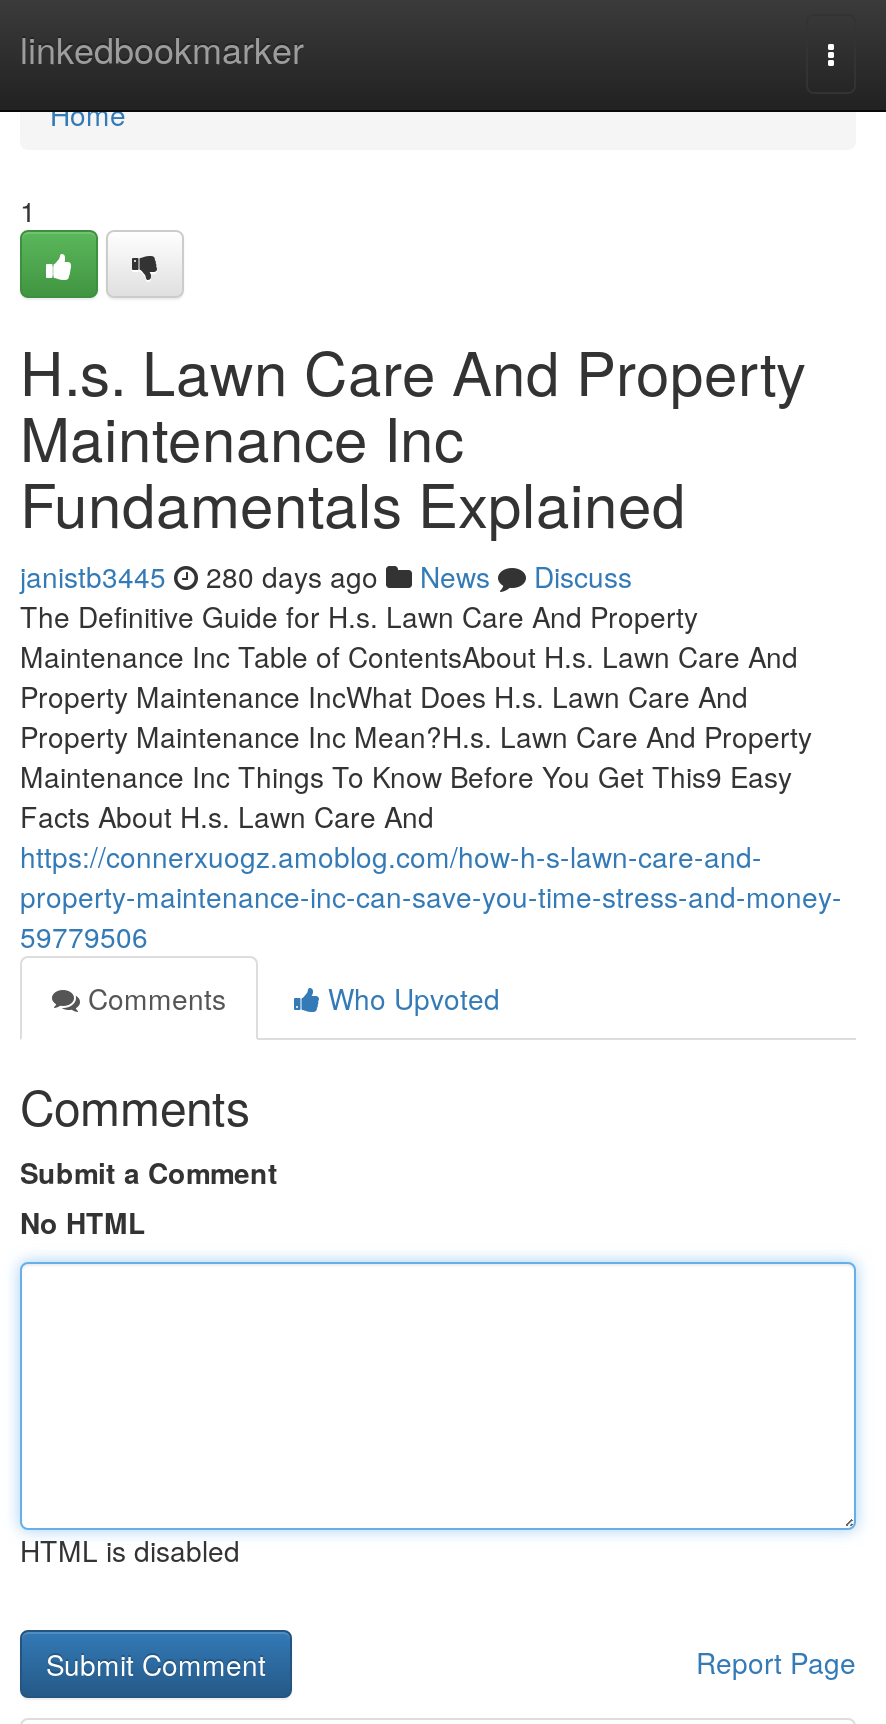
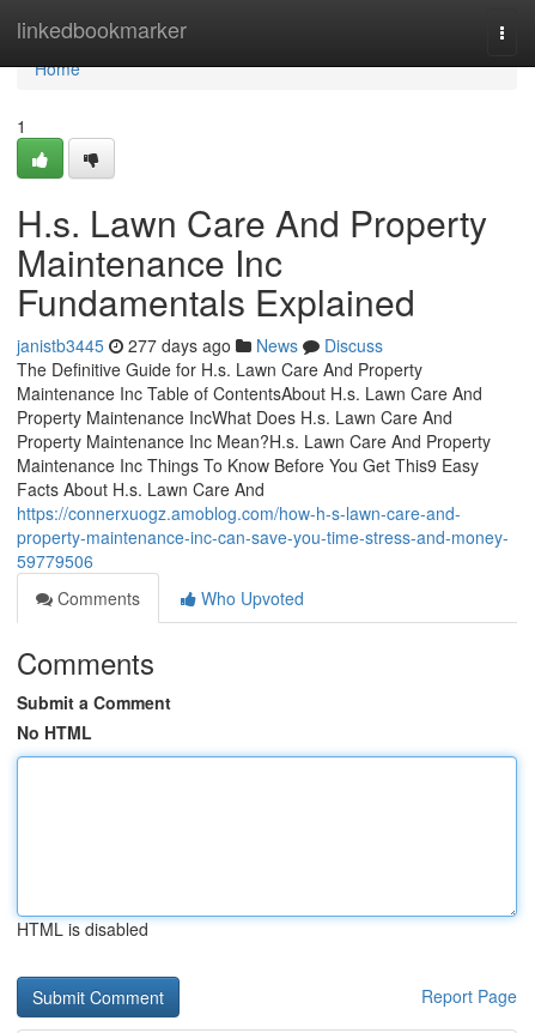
- janistb3445 280 days ago News Discuss
+ janistb3445 277 days ago News Discuss
